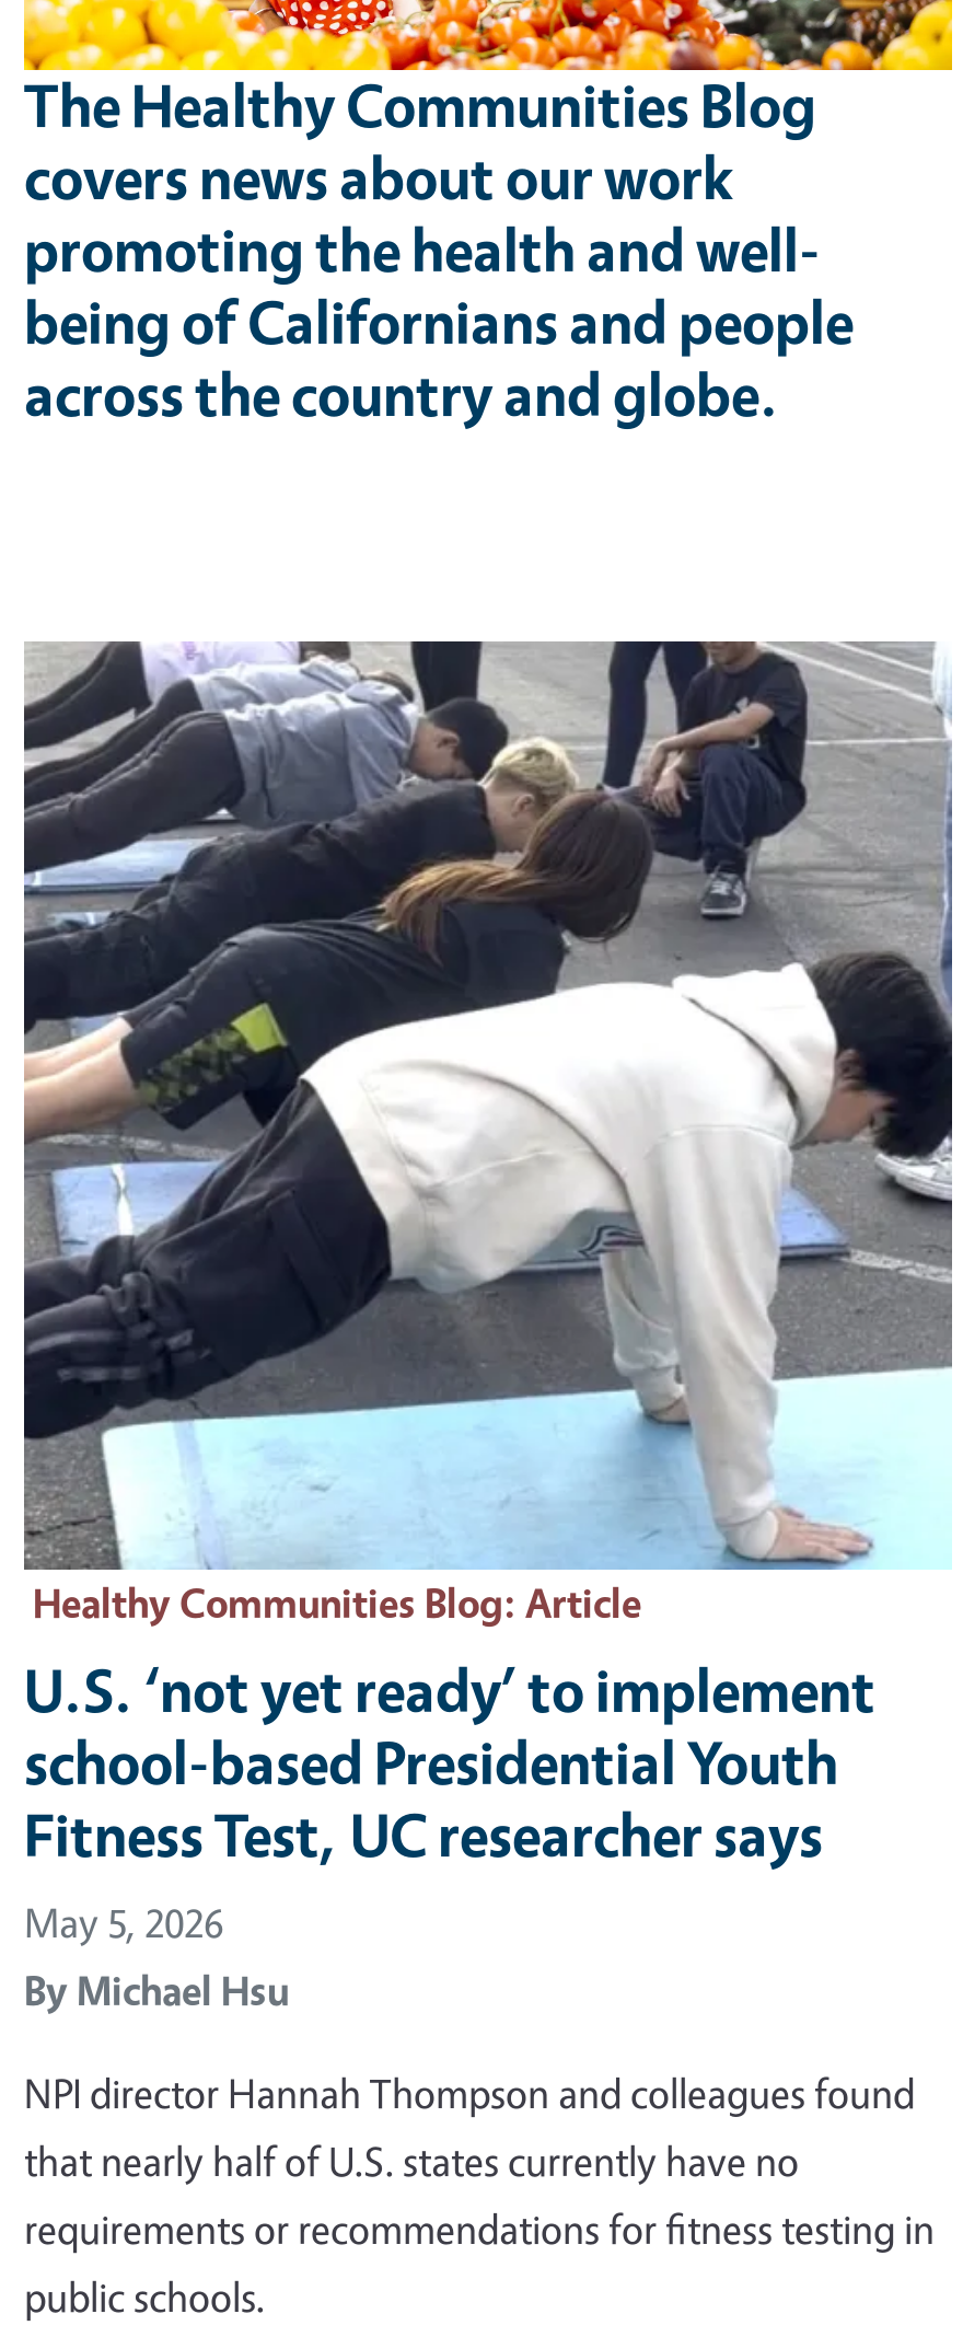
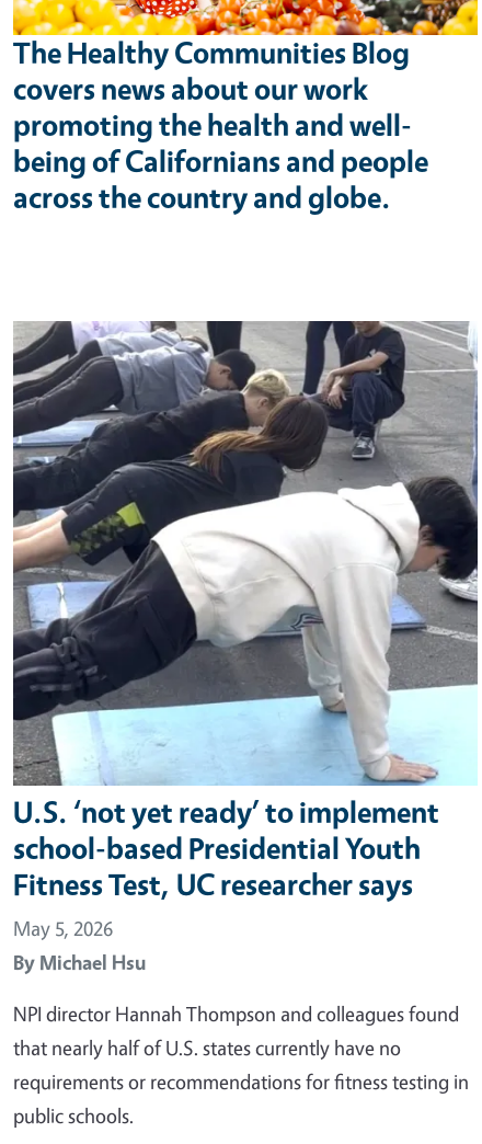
- Healthy Communities Blog: Article
